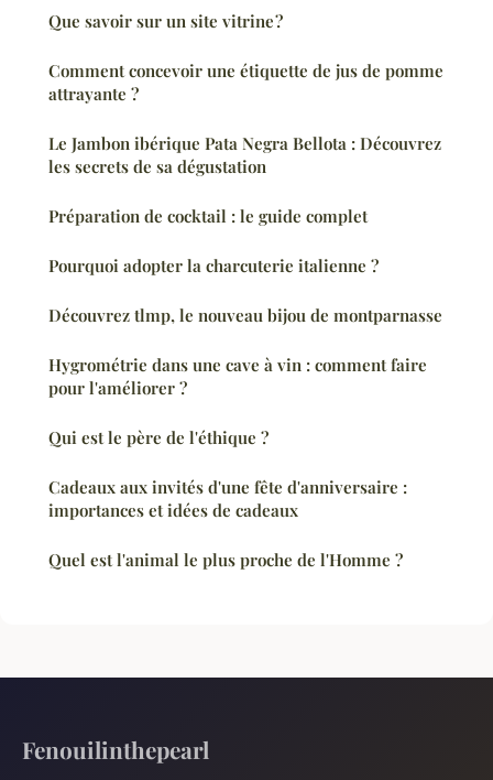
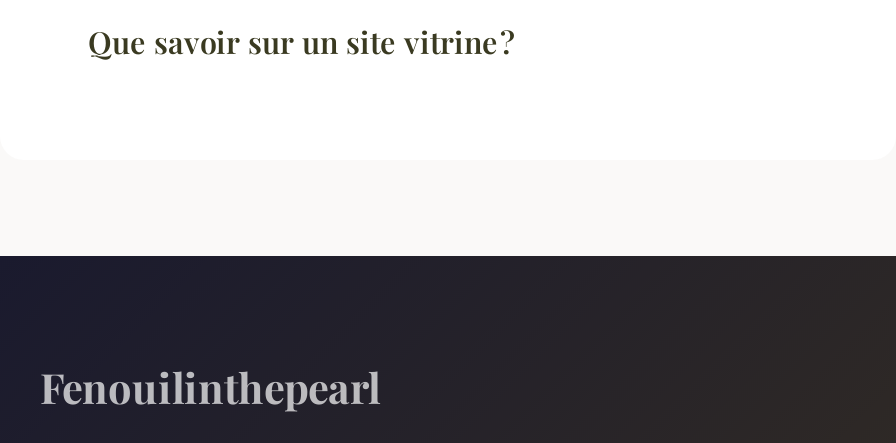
- Comment concevoir une étiquette de jus de pomme
- attrayante ?
- Le Jambon ibérique Pata Negra Bellota : Découvrez
- les secrets de sa dégustation
- Préparation de cocktail : le guide complet
- Pourquoi adopter la charcuterie italienne ?
- Découvrez tlmp, le nouveau bijou de montparnasse
- Hygrométrie dans une cave à vin : comment faire
- pour l'améliorer ?
- Qui est le père de l'éthique ?
- Cadeaux aux invités d'une fête d'anniversaire :
- importances et idées de cadeaux
- Quel est l'animal le plus proche de l'Homme ?
